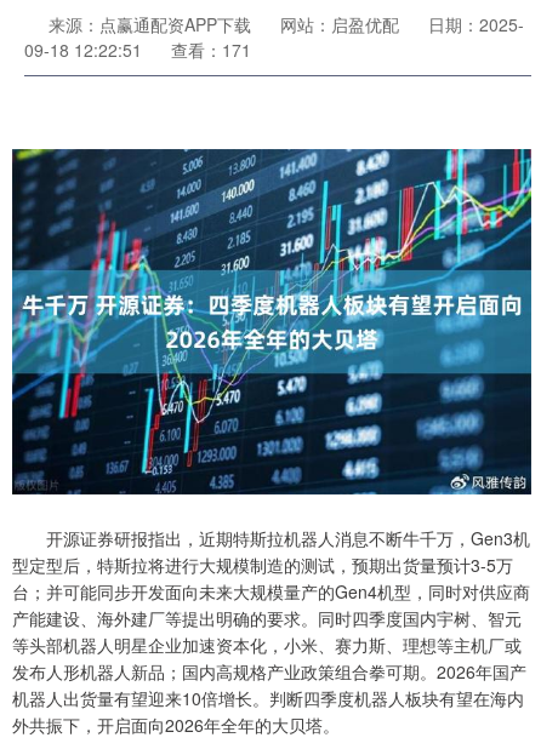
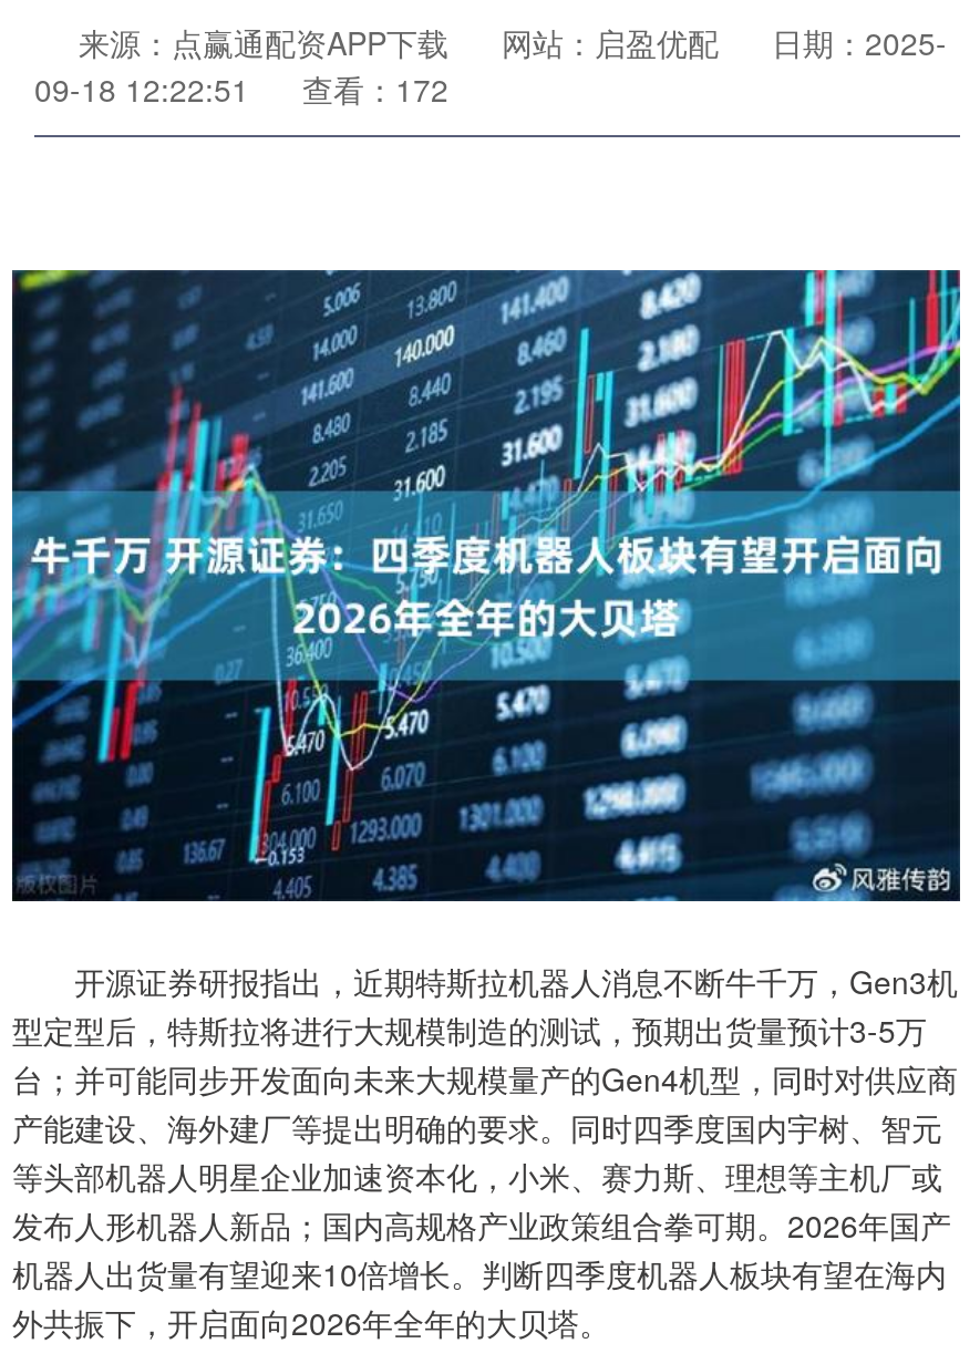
- 09-18 12:22:51 查看：171
+ 09-18 12:22:51 查看：172
